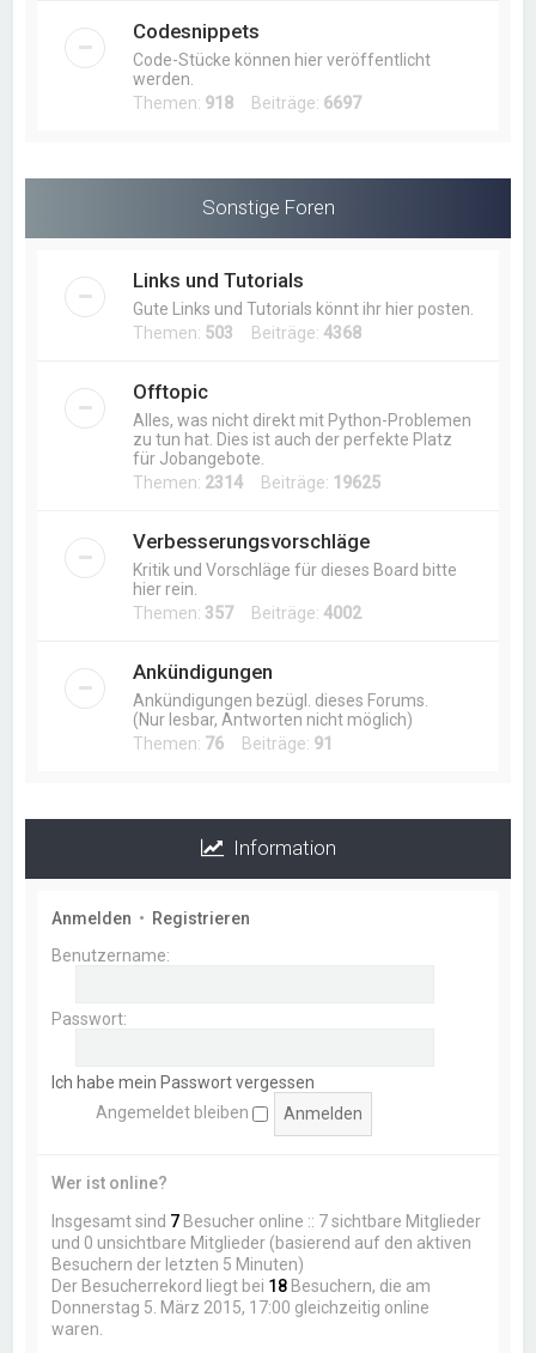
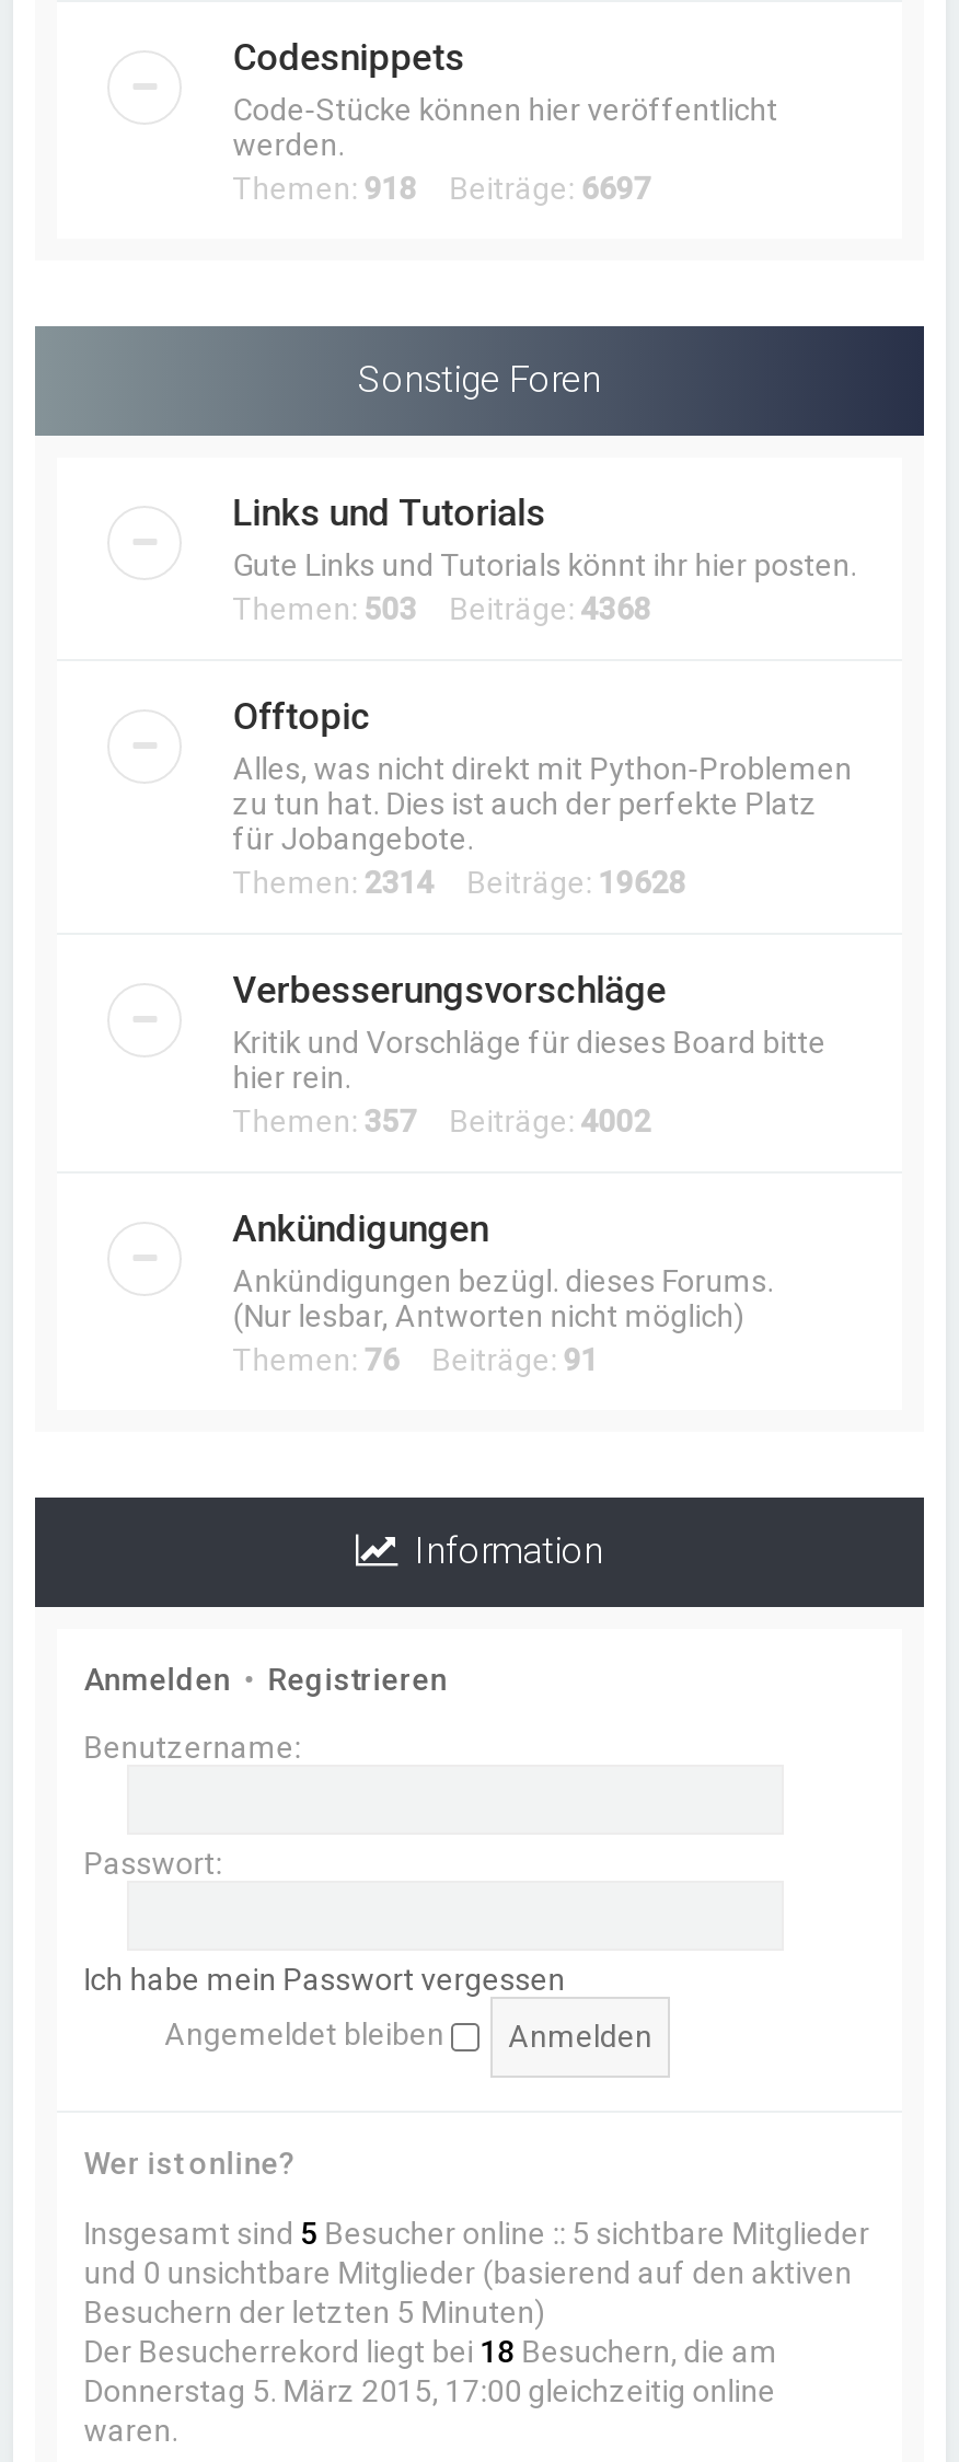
- Themen: 2314 Beiträge: 19625
+ Themen: 2314 Beiträge: 19628

- Insgesamt sind 7 Besucher online :: 7 sichtbare Mitglieder
+ Insgesamt sind 5 Besucher online :: 5 sichtbare Mitglieder
